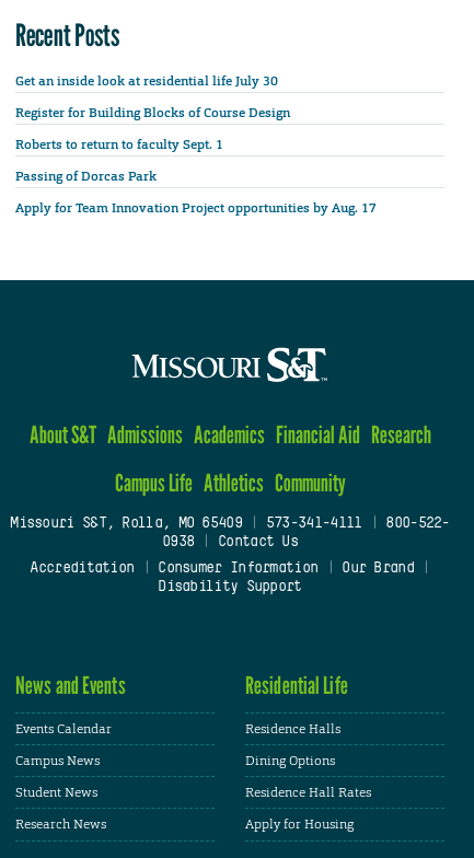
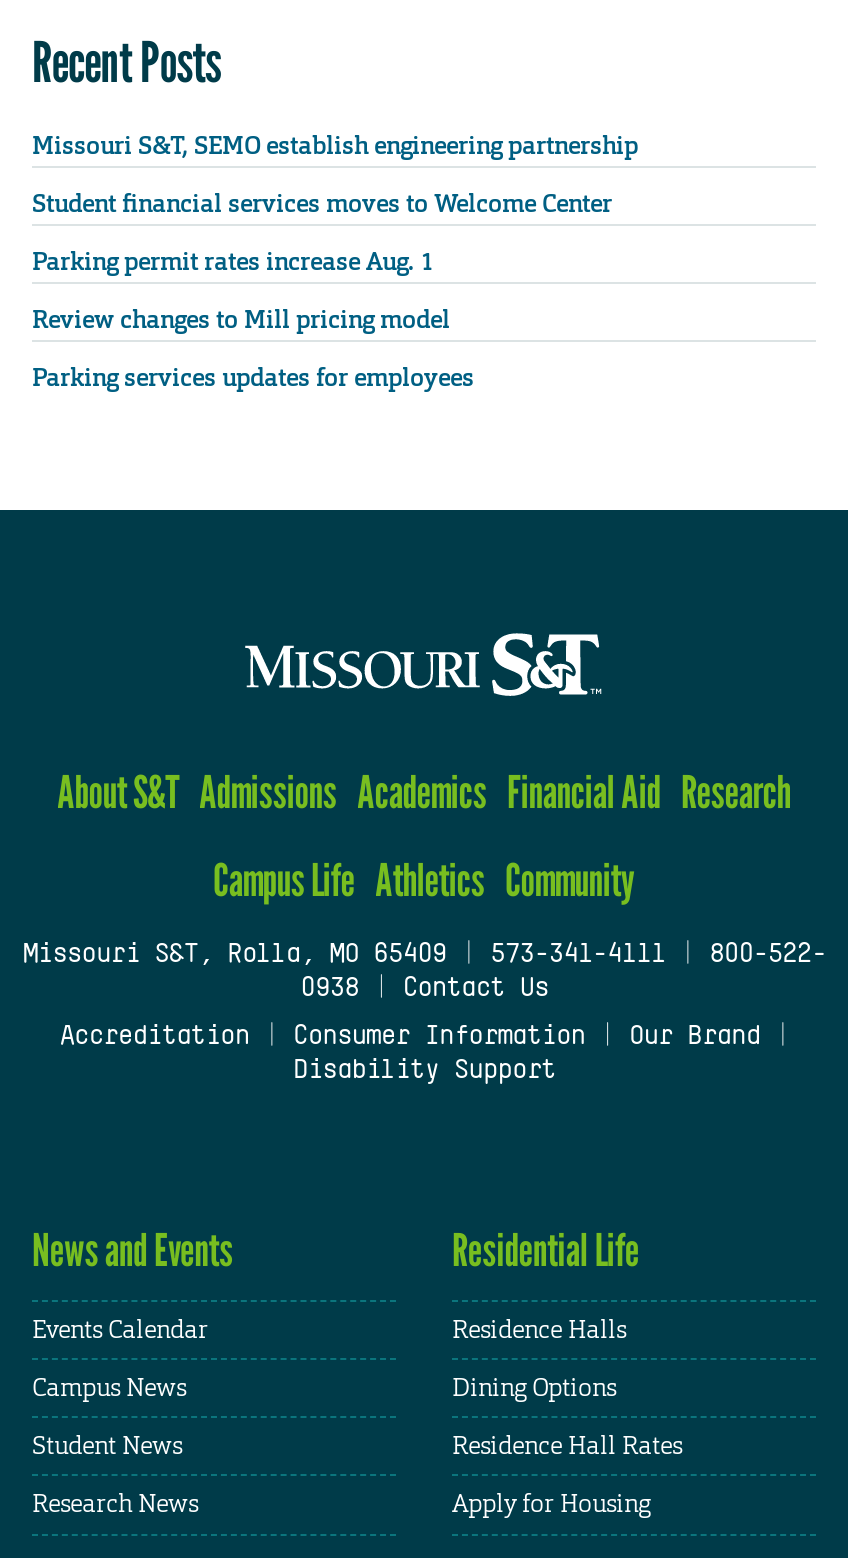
- Get an inside look at residential life July 30
+ Missouri S&T, SEMO establish engineering partnership

- Register for Building Blocks of Course Design
+ Student financial services moves to Welcome Center

- Roberts to return to faculty Sept. 1
+ Parking permit rates increase Aug. 1

- Passing of Dorcas Park
+ Review changes to Mill pricing model

- Apply for Team Innovation Project opportunities by Aug. 17
+ Parking services updates for employees
